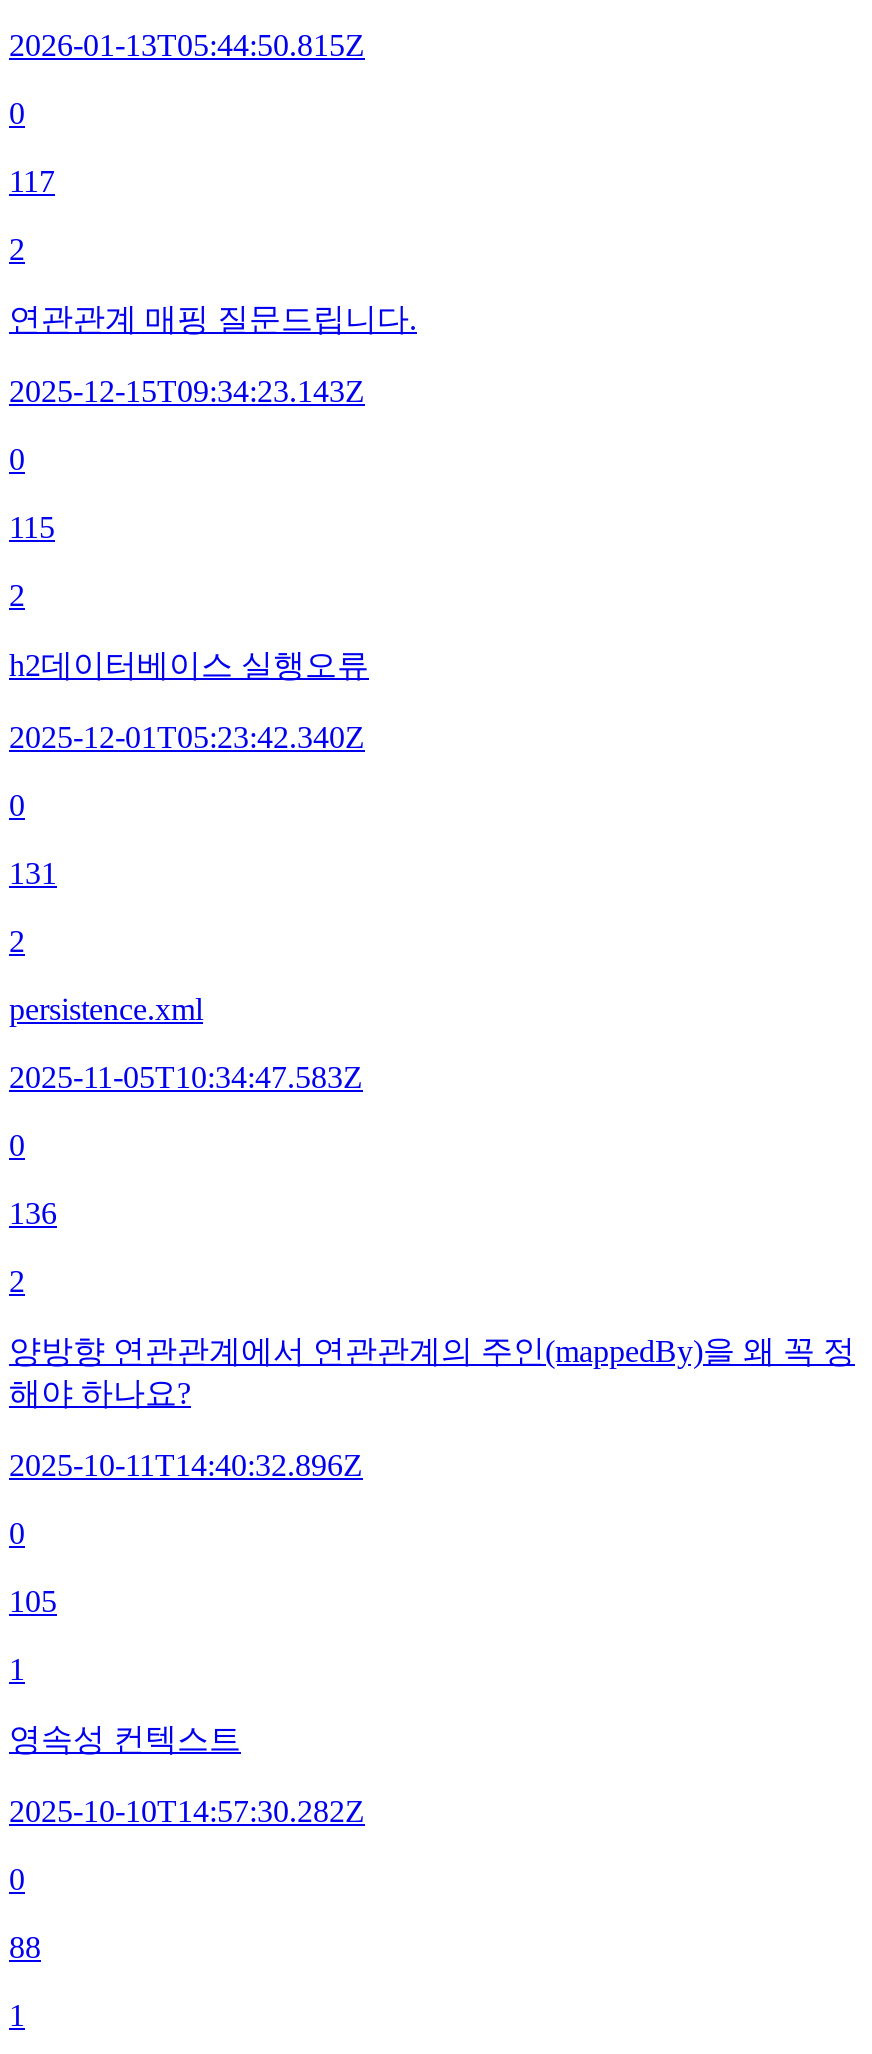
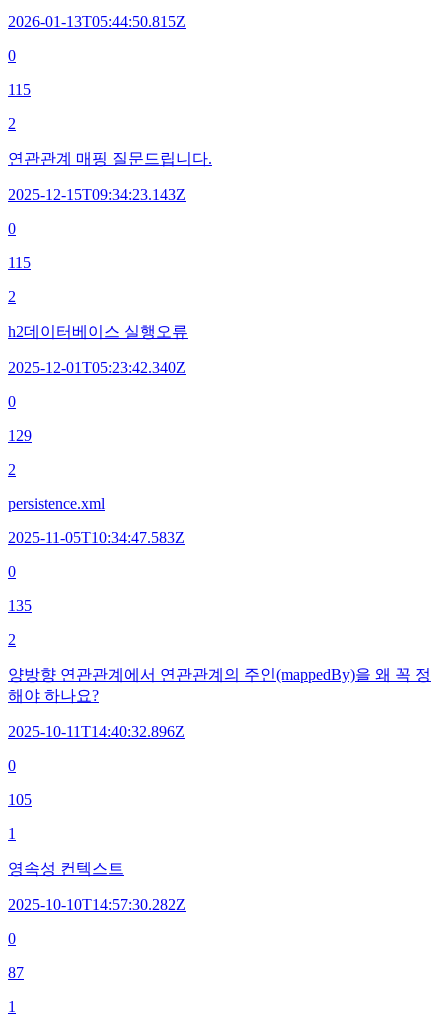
- 117
+ 115

- 131
+ 129

- 136
+ 135

- 88
+ 87
